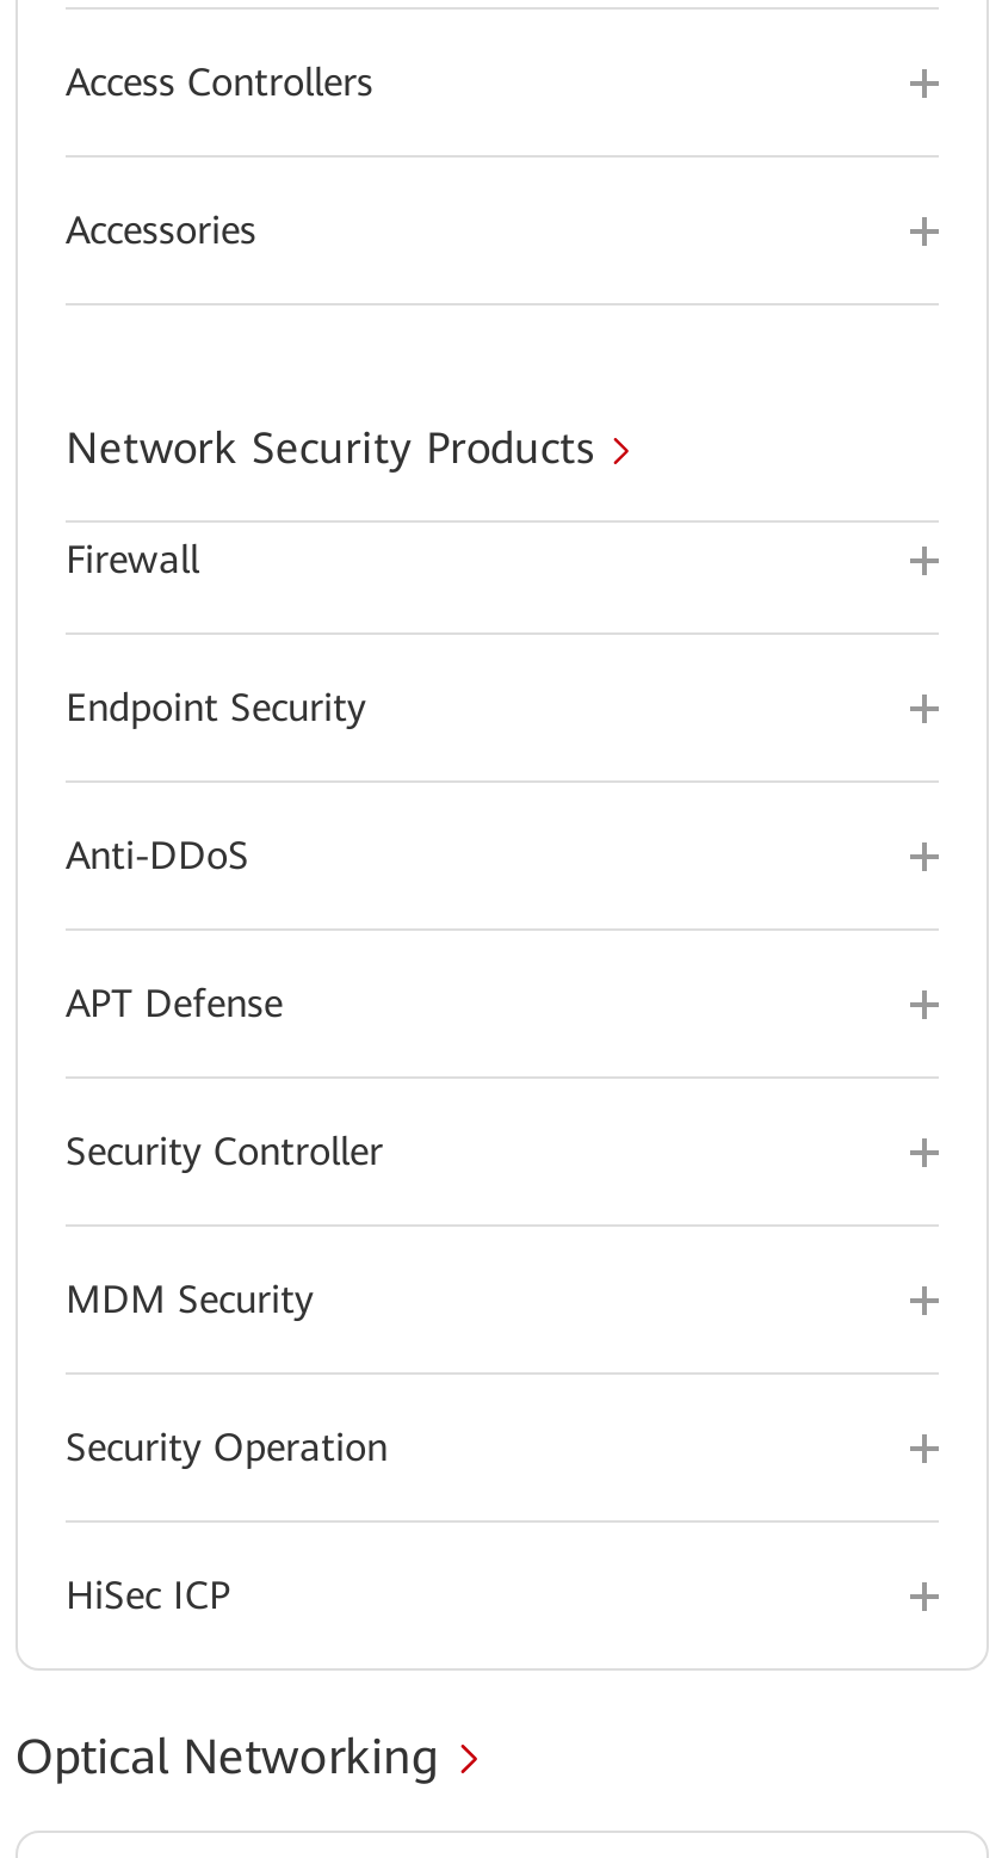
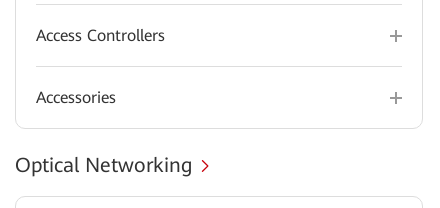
- Network Security Products
- Firewall
- Endpoint Security
- Anti-DDoS
- APT Defense
- Security Controller
- MDM Security
- Security Operation
- HiSec ICP
